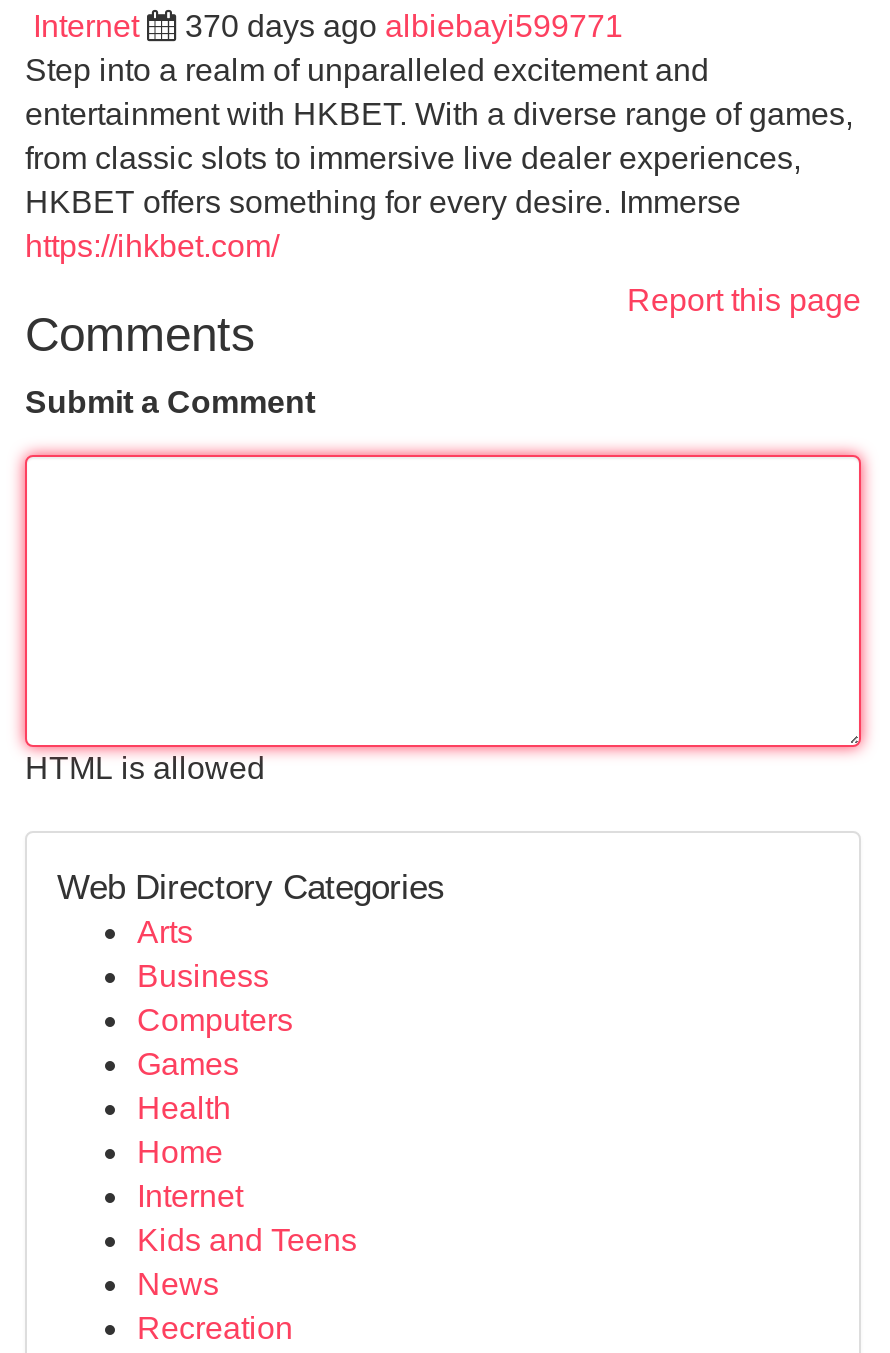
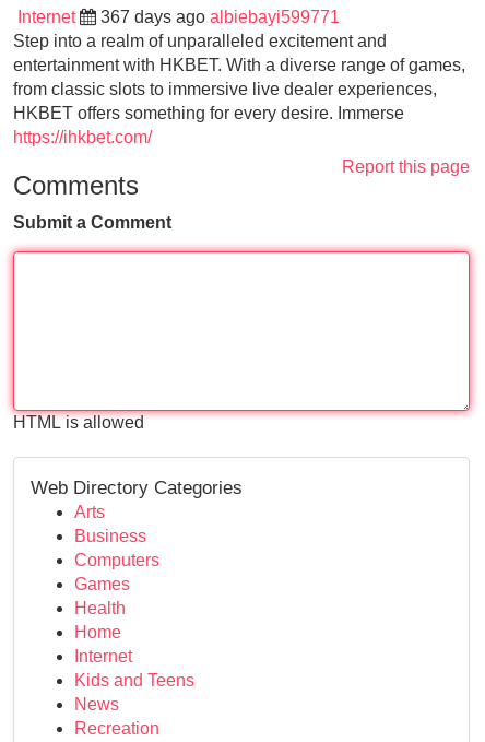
- 370 days ago albiebayi599771
+ 367 days ago albiebayi599771
